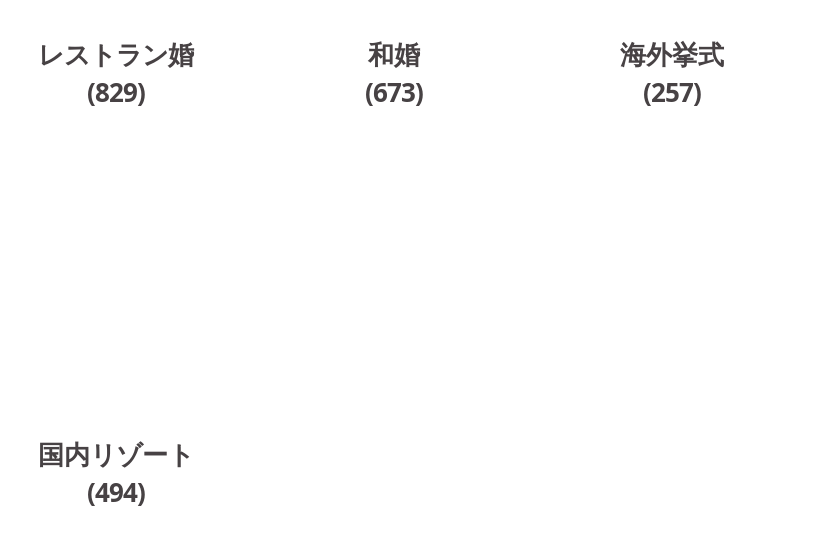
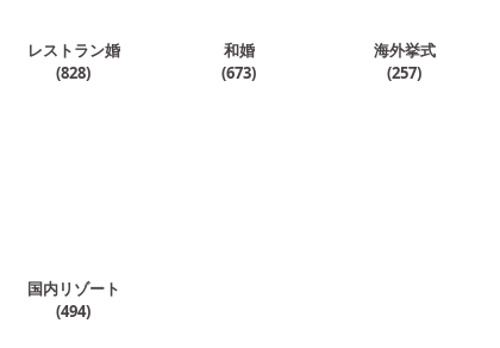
- (829)
+ (828)
